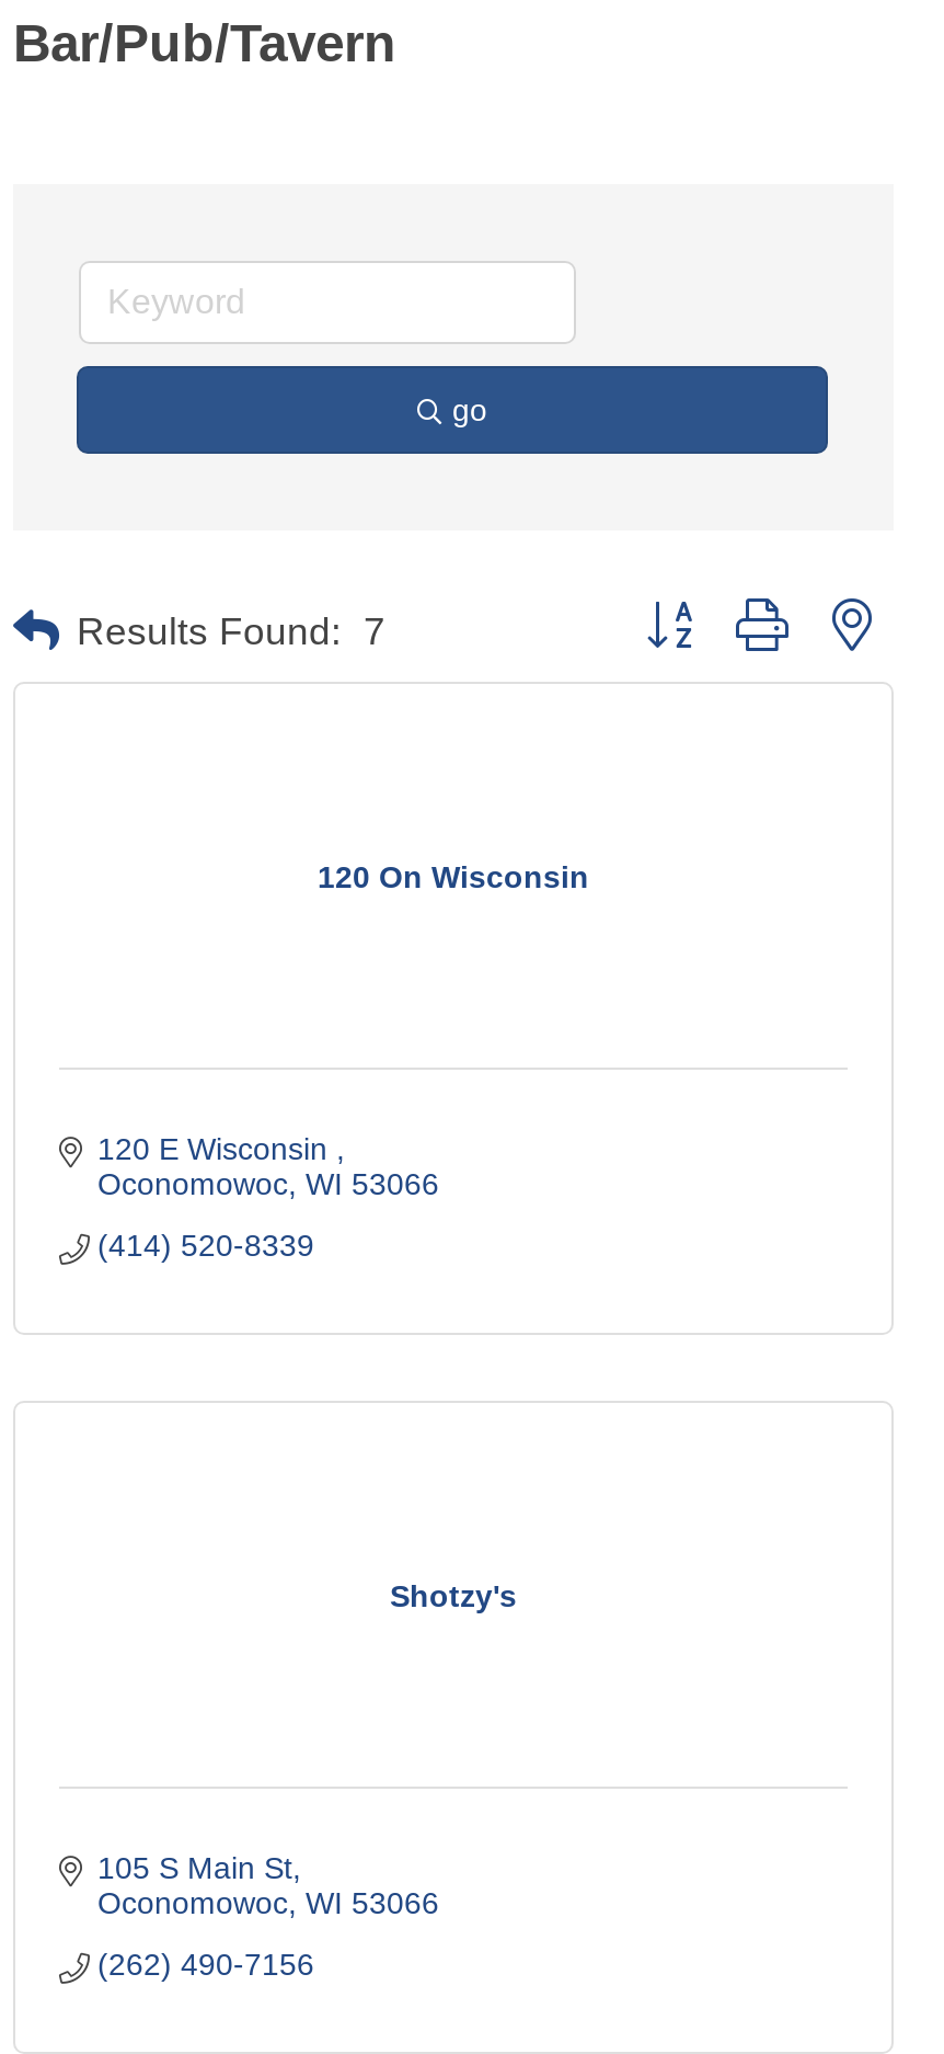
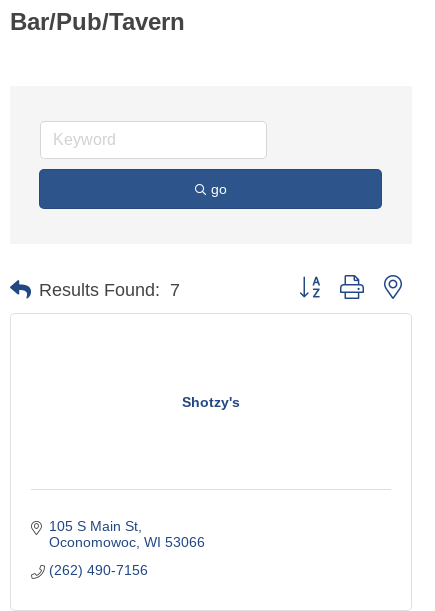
- 120 On Wisconsin

- 120 E Wisconsin
- Oconomowoc WI 53066
- (414) 520-8339
